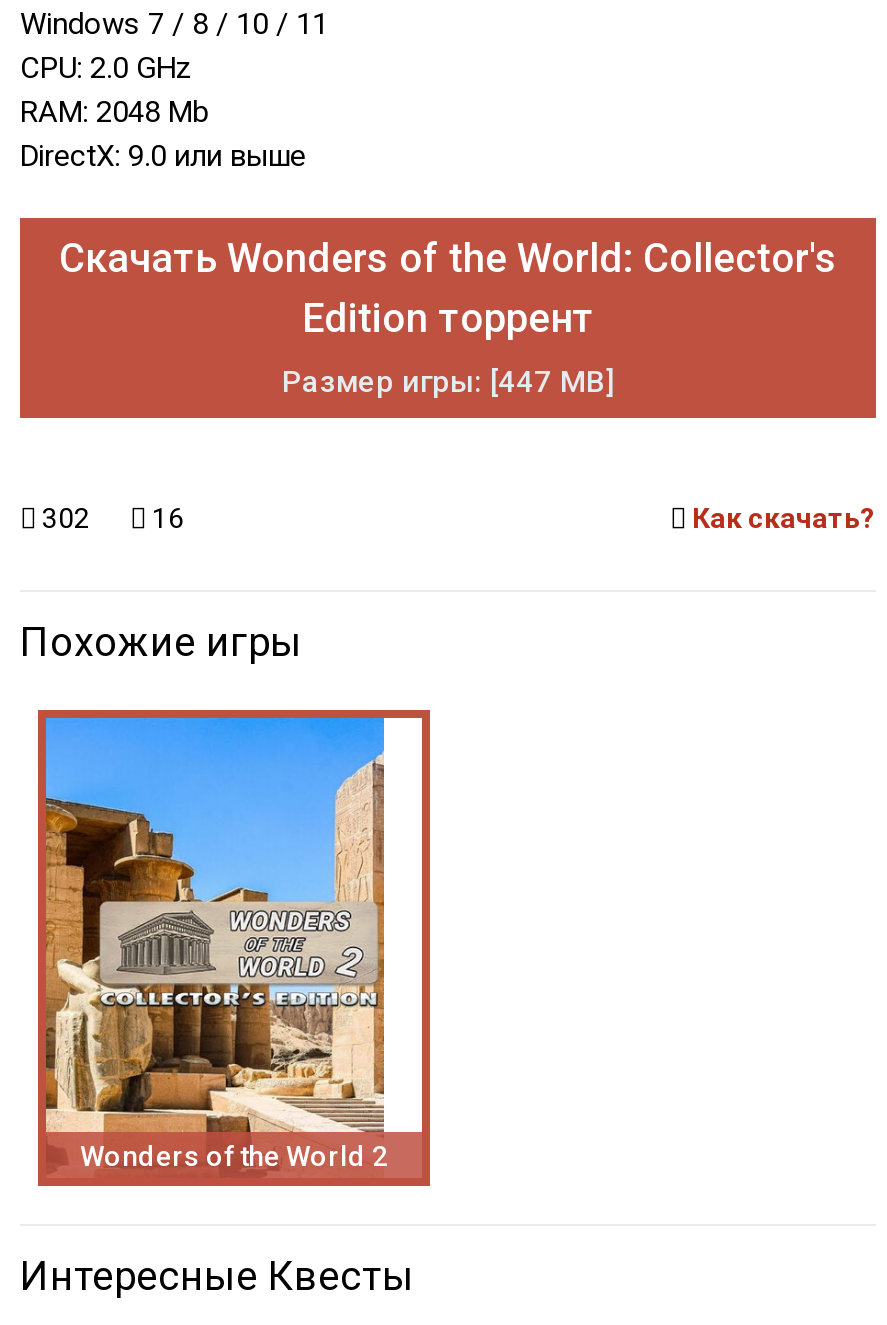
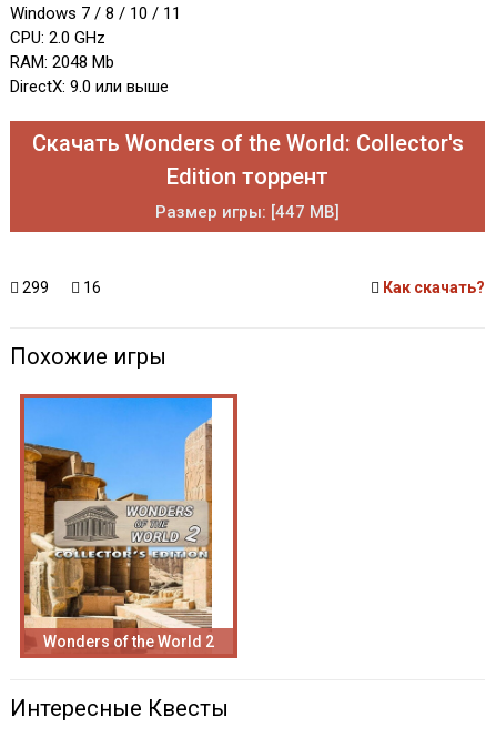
- 302 16
+ 299 16
